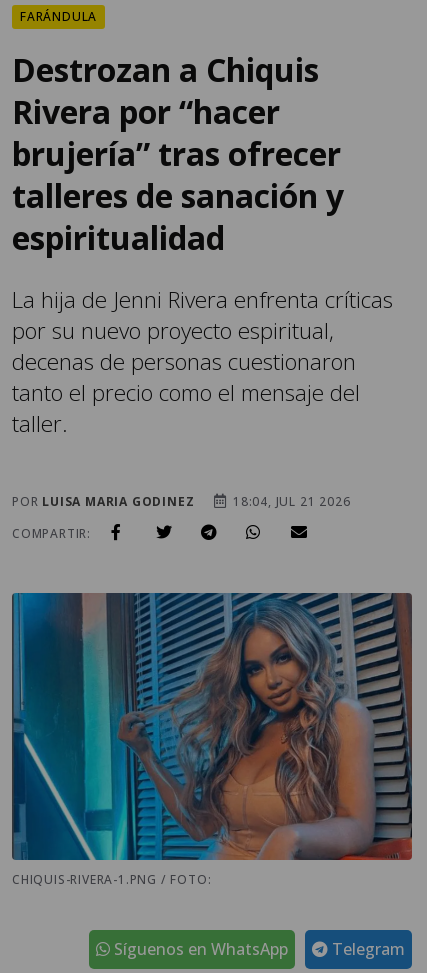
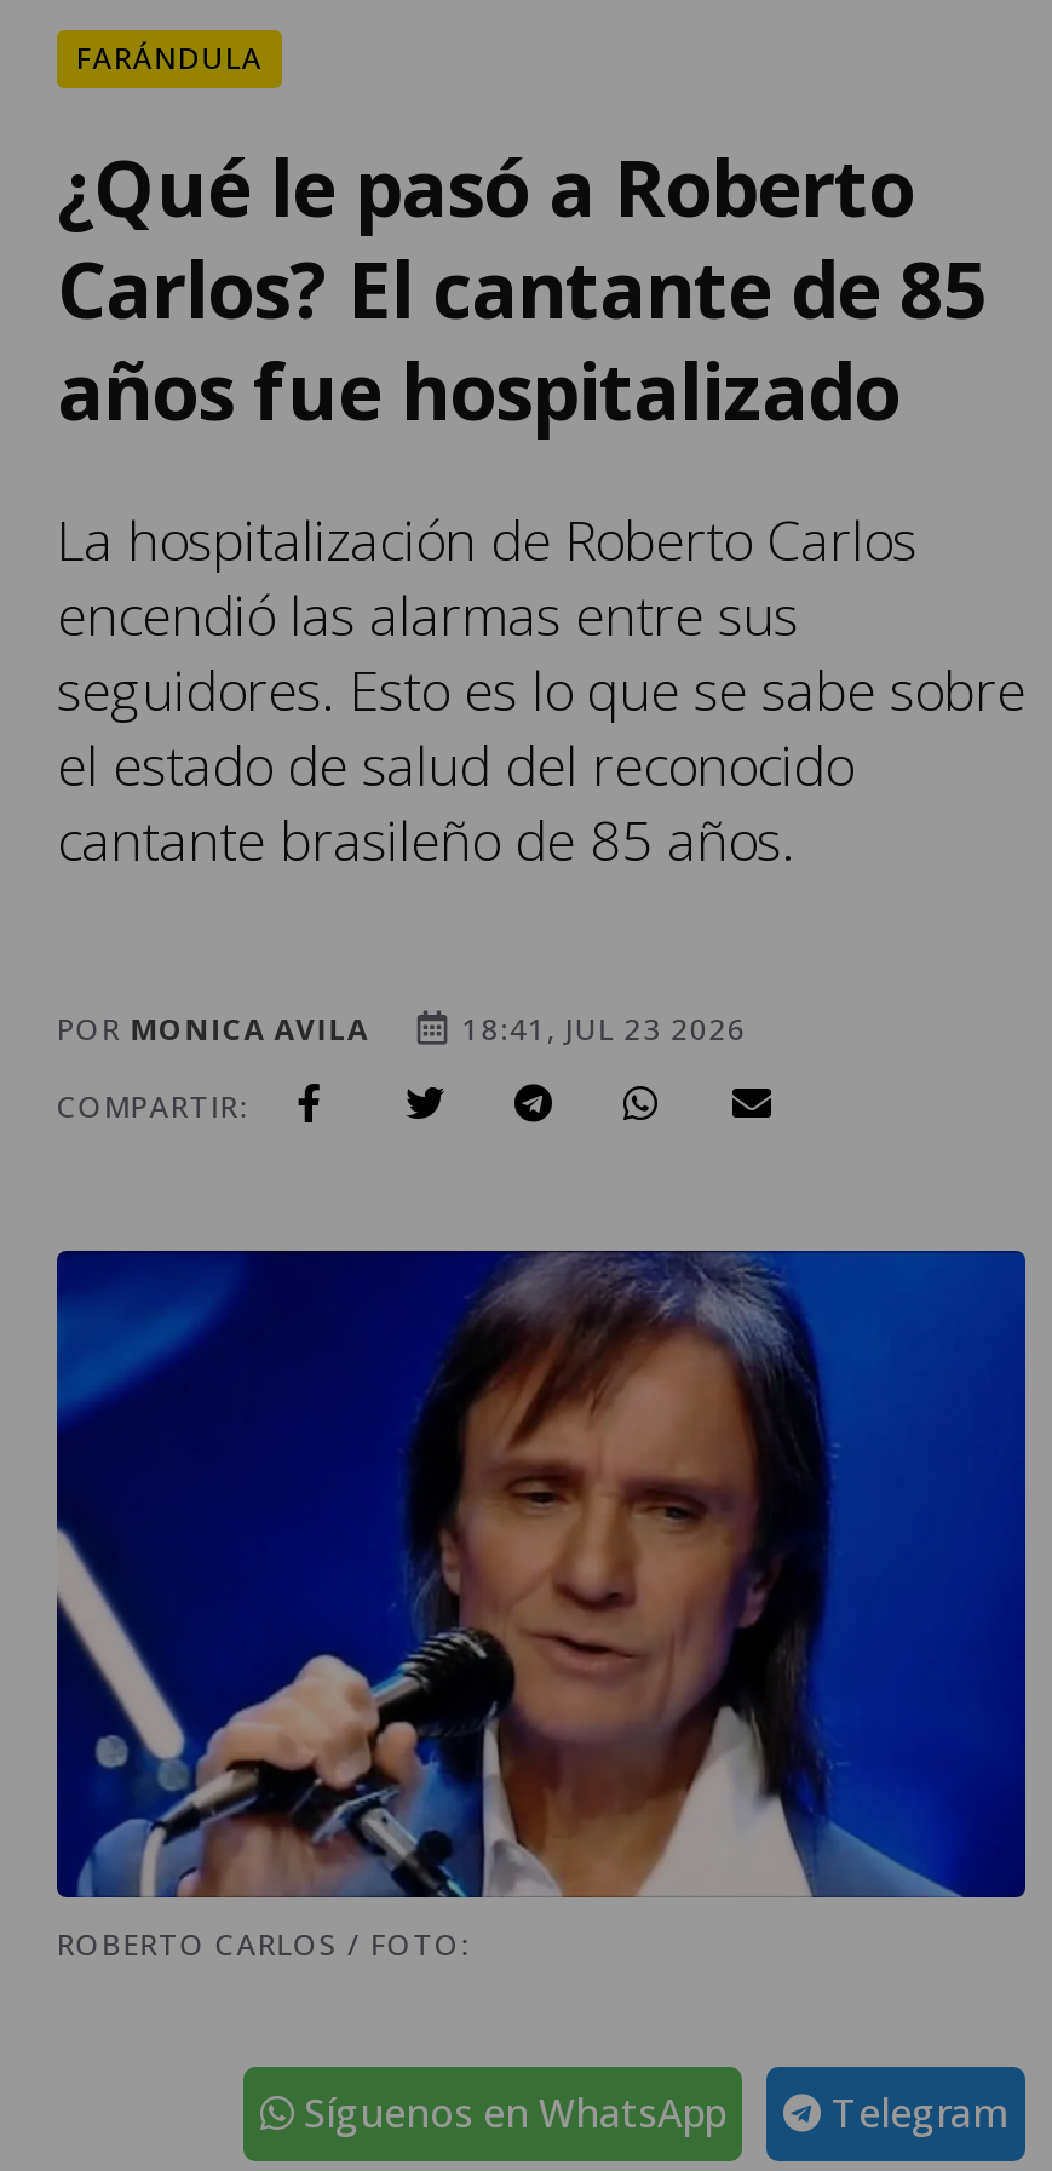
- Destrozan a Chiquis
- Rivera por “hacer
- brujería” tras ofrecer
- talleres de sanación y
- espiritualidad
+ ¿Qué le pasó a Roberto
+ Carlos? El cantante de 85
+ años fue hospitalizado

- La hija de Jenni Rivera enfrenta críticas
- por su nuevo proyecto espiritual,
- decenas de personas cuestionaron
- tanto el precio como el mensaje del
- taller.
+ La hospitalización de Roberto Carlos
+ encendió las alarmas entre sus
+ seguidores. Esto es lo que se sabe sobre
+ el estado de salud del reconocido
+ cantante brasileño de 85 años.

- POR LUISA MARIA GODINEZ
- 18:04, JUL 21 2026
+ POR MONICA AVILA
+ 18:41, JUL 23 2026

- [image]
- CHIQUIS-RIVERA-1.PNG / FOTO:
+ [image]
+ ROBERTO CARLOS / FOTO:
